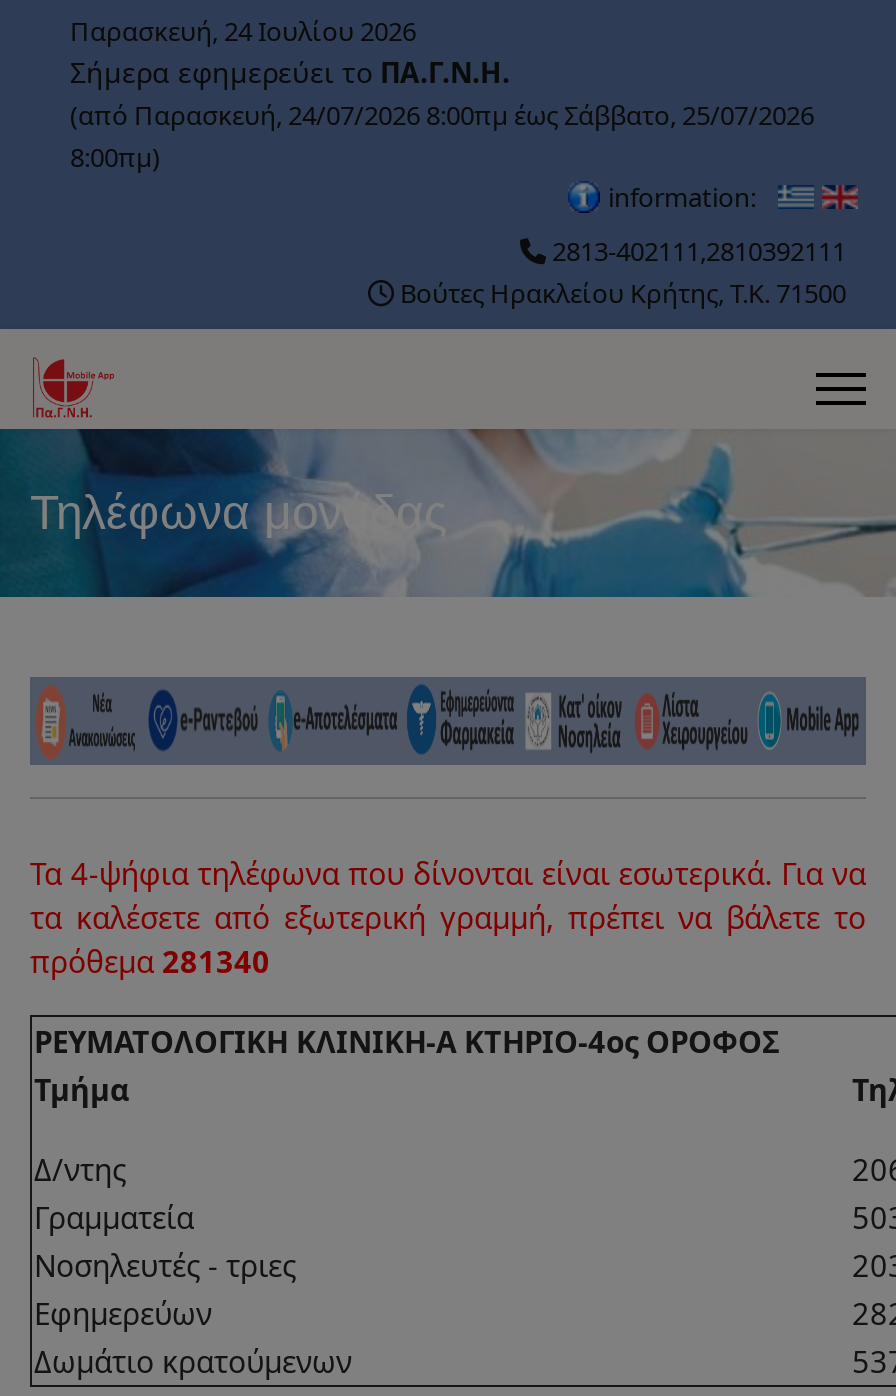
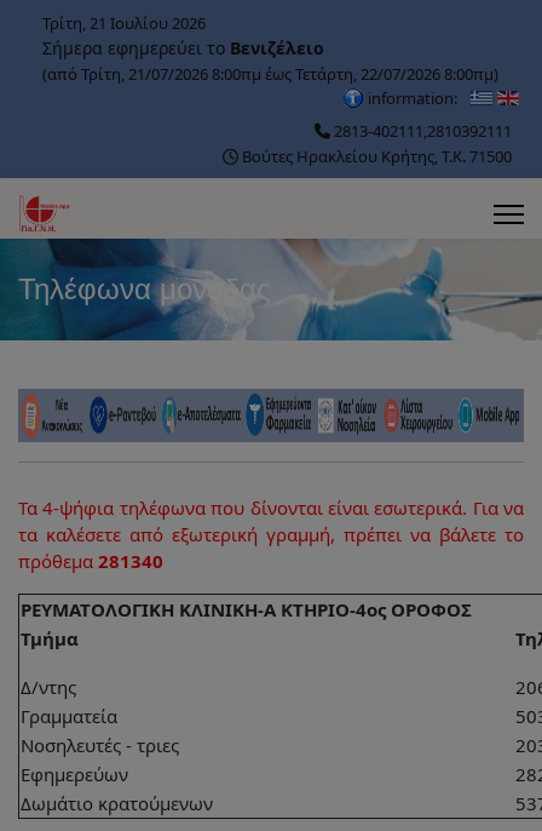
- Παρασκευή, 24 Ιουλίου 2026
- Σήμερα εφημερεύει το ΠΑ.Γ.Ν.Η.
- (από Παρασκευή, 24/07/2026 8:00πμ έως Σάββατο, 25/07/2026
- 8:00πμ)
+ Τρίτη, 21 Ιουλίου 2026
+ Σήμερα εφημερεύει το Βενιζέλειο
+ (από Τρίτη, 21/07/2026 8:00πμ έως Τετάρτη, 22/07/2026 8:00πμ)
